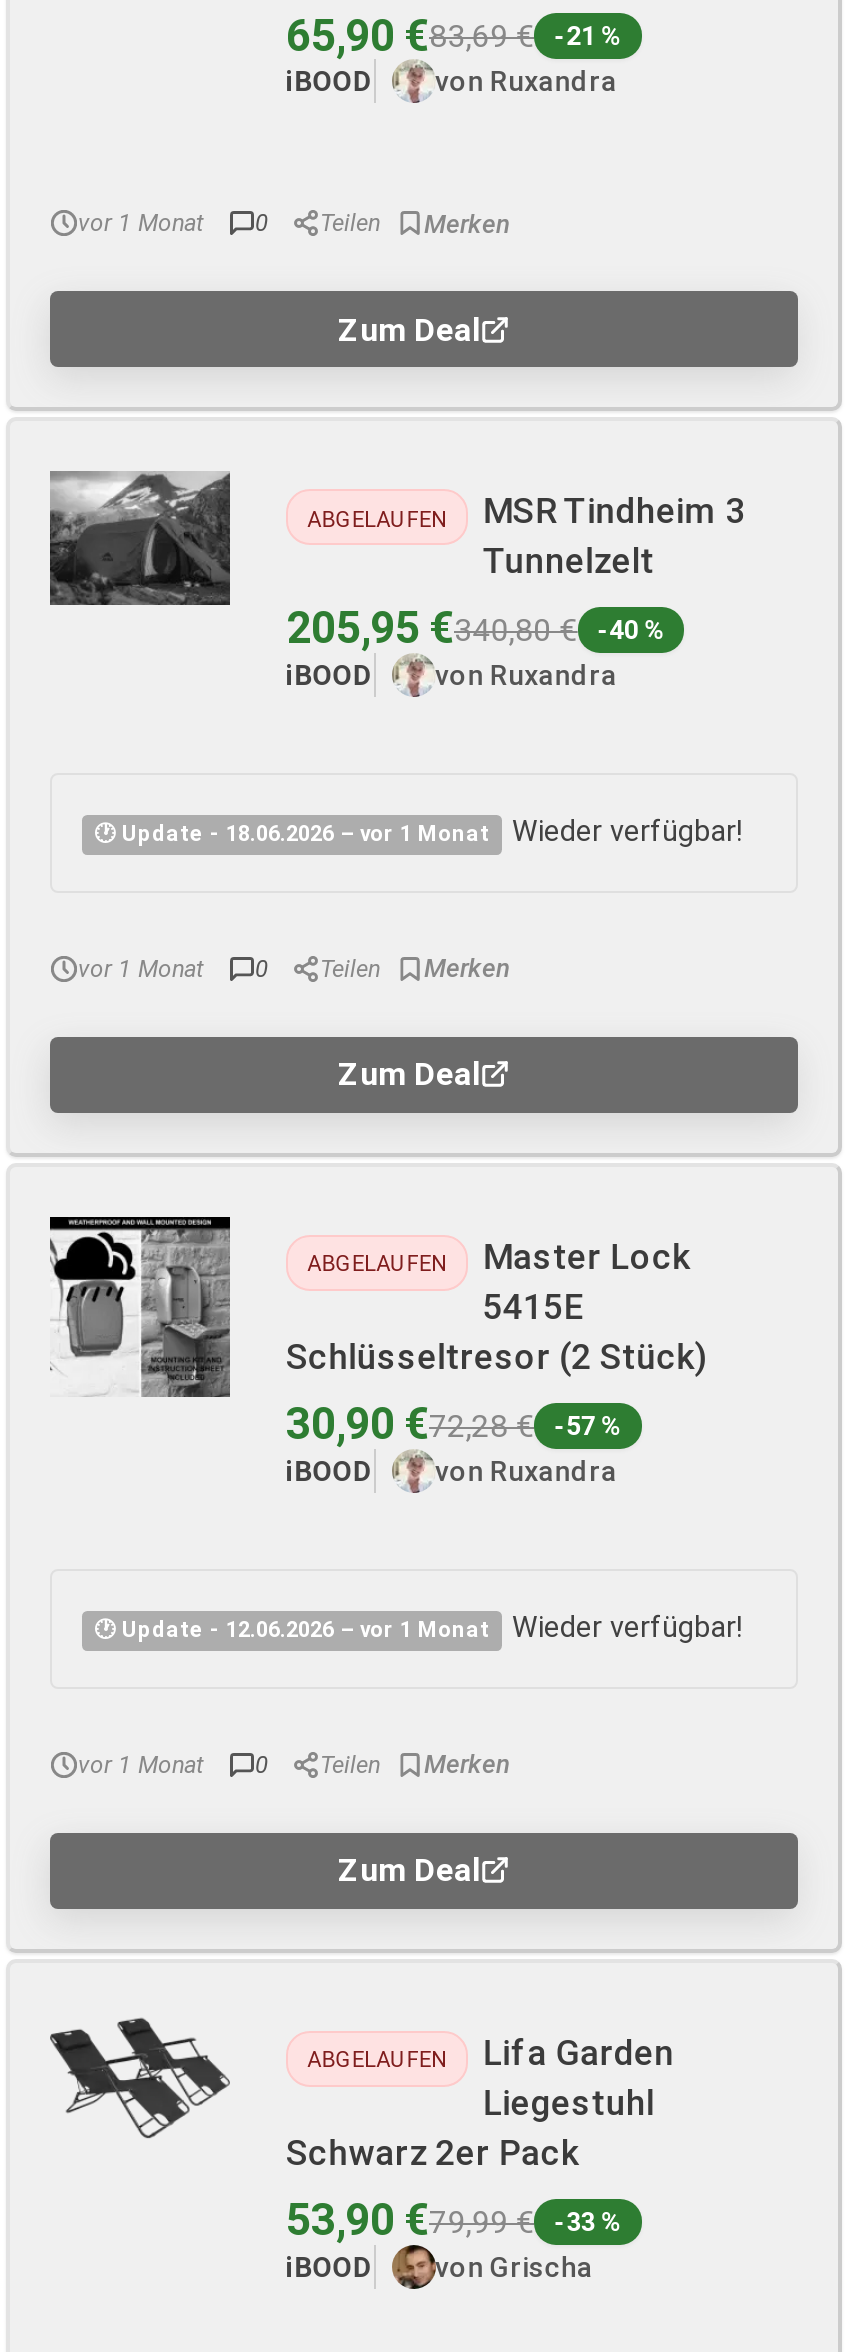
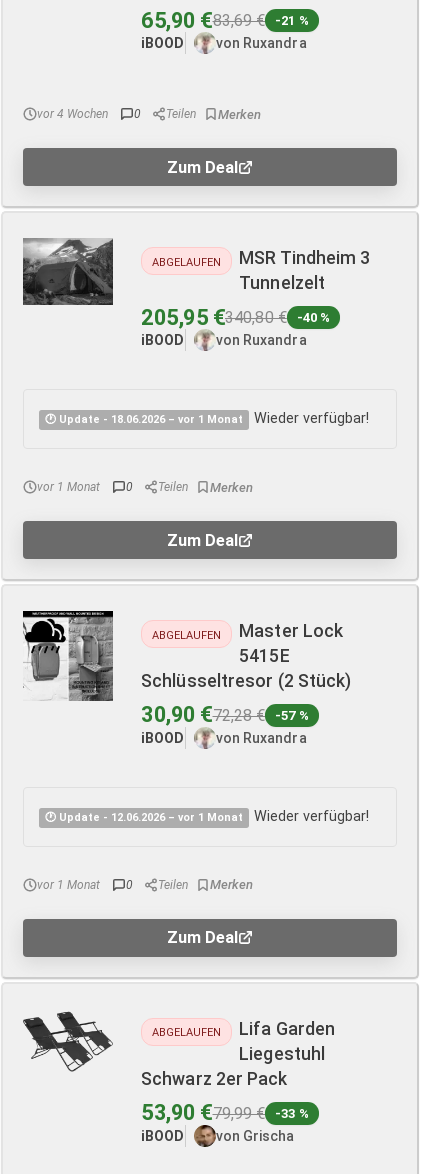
- vor 1 Monat 0 Teilen
+ vor 4 Wochen 0 Teilen
